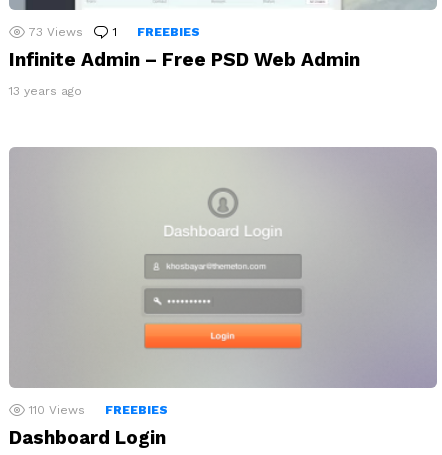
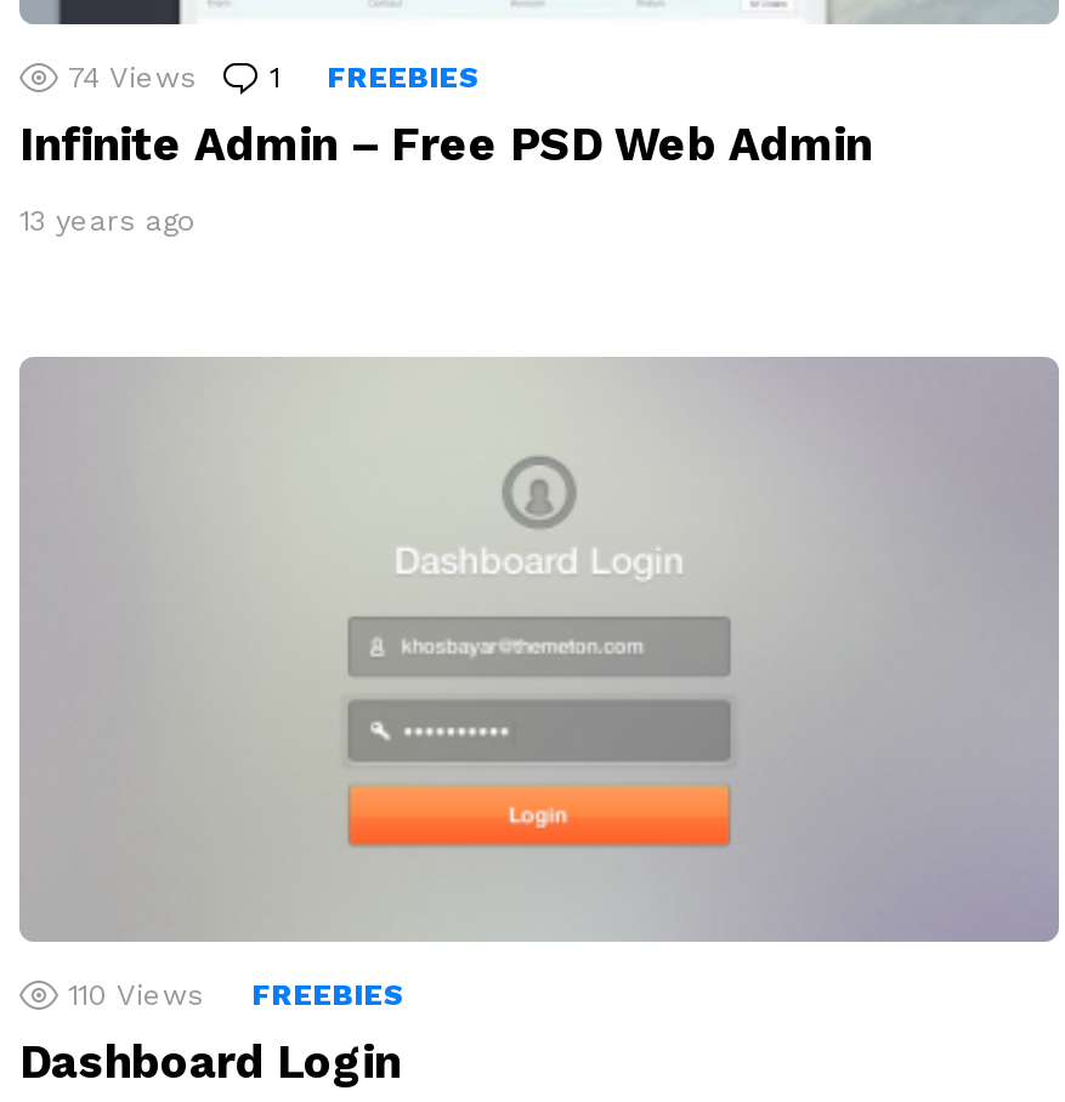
- 73 Views
+ 74 Views
